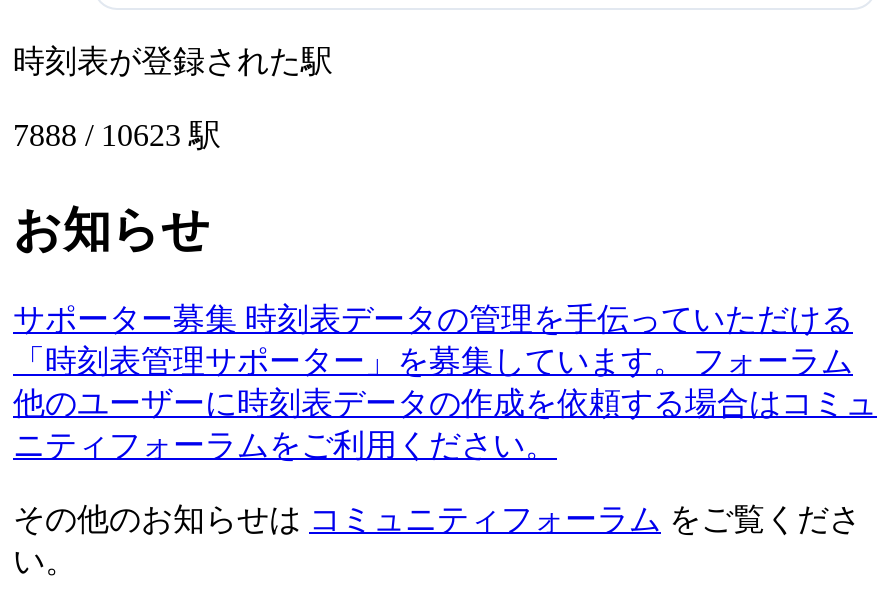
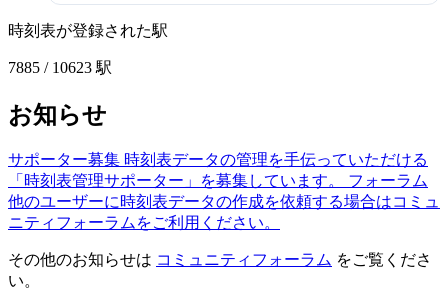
- 7888 / 10623 駅
+ 7885 / 10623 駅
